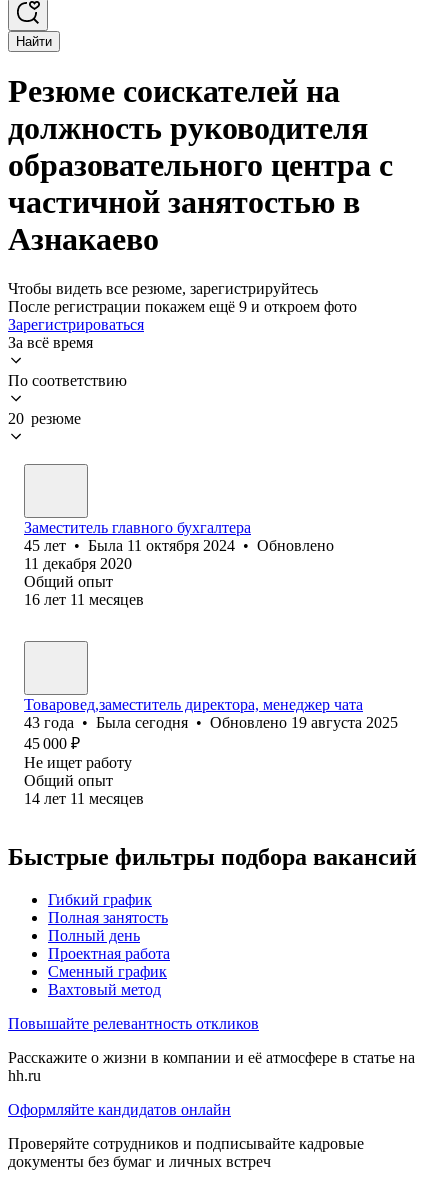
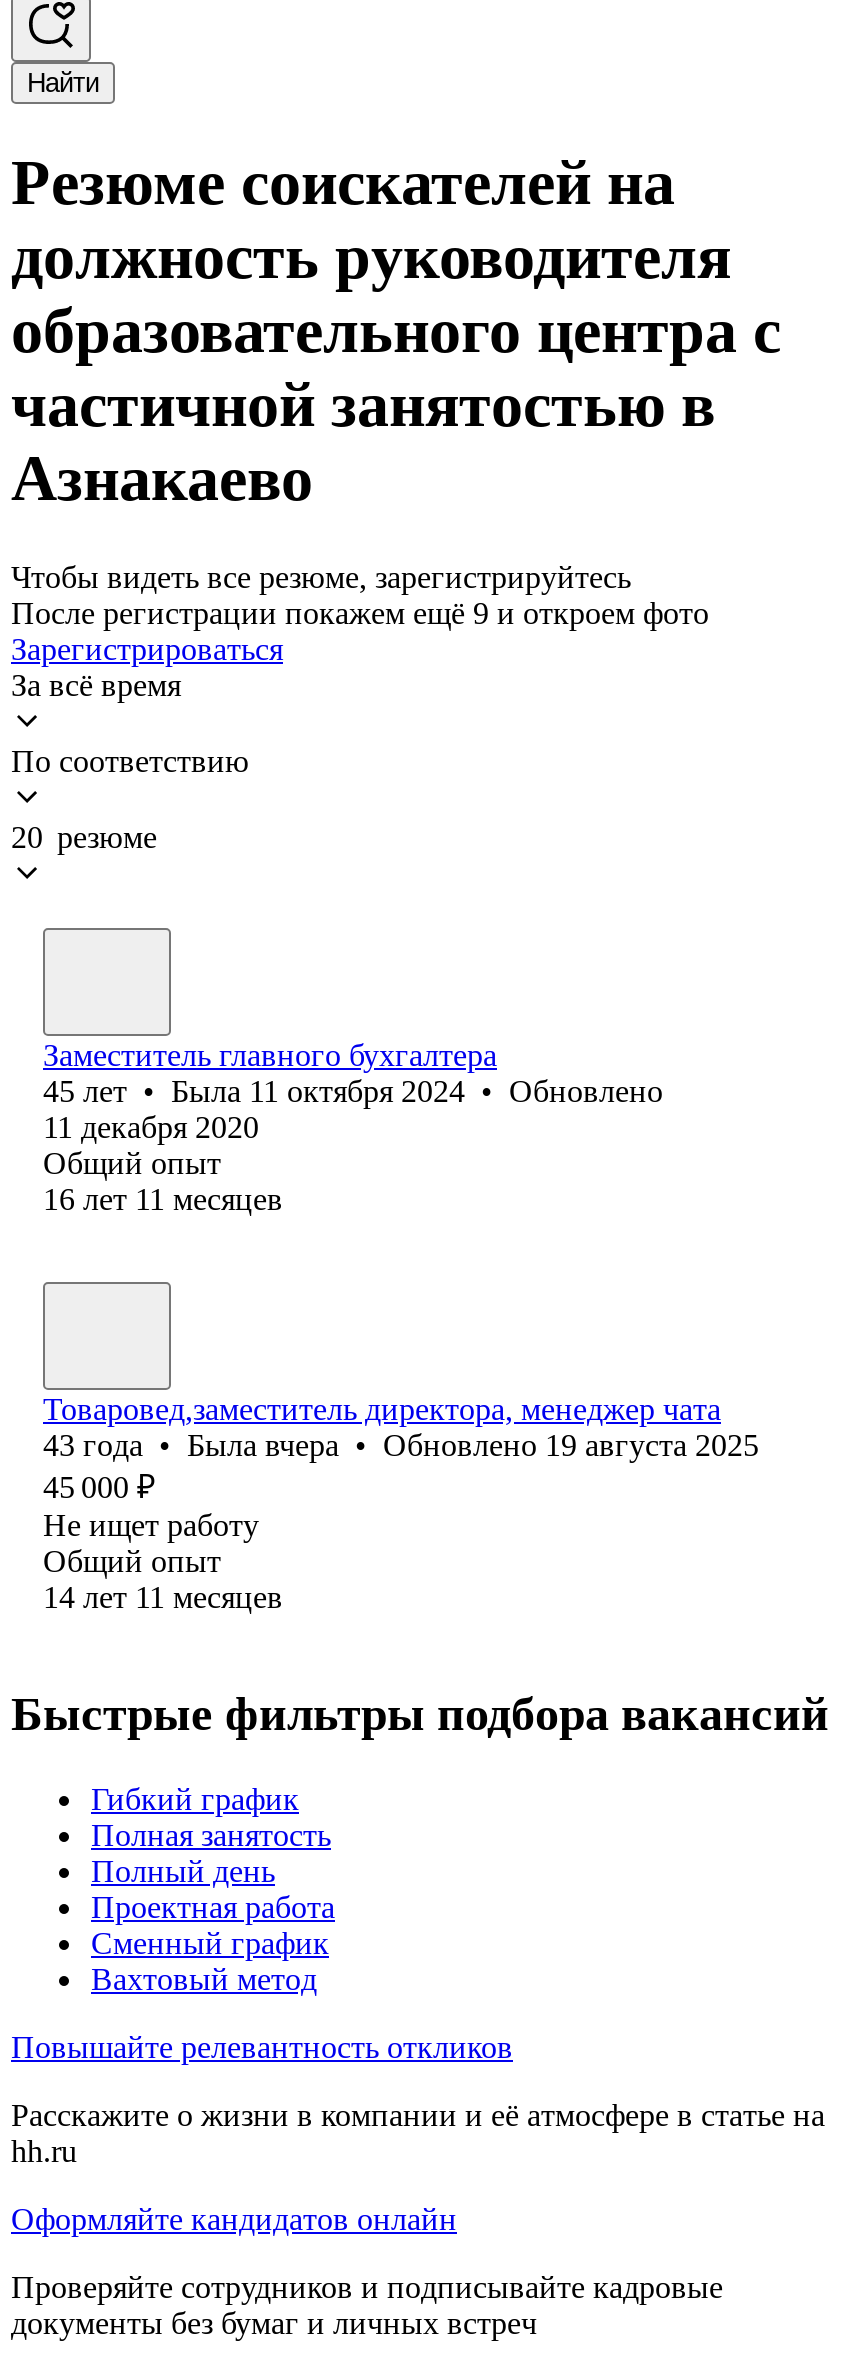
- 43 года • Была сегодня • Обновлено 19 августа 2025
+ 43 года • Была вчера • Обновлено 19 августа 2025
